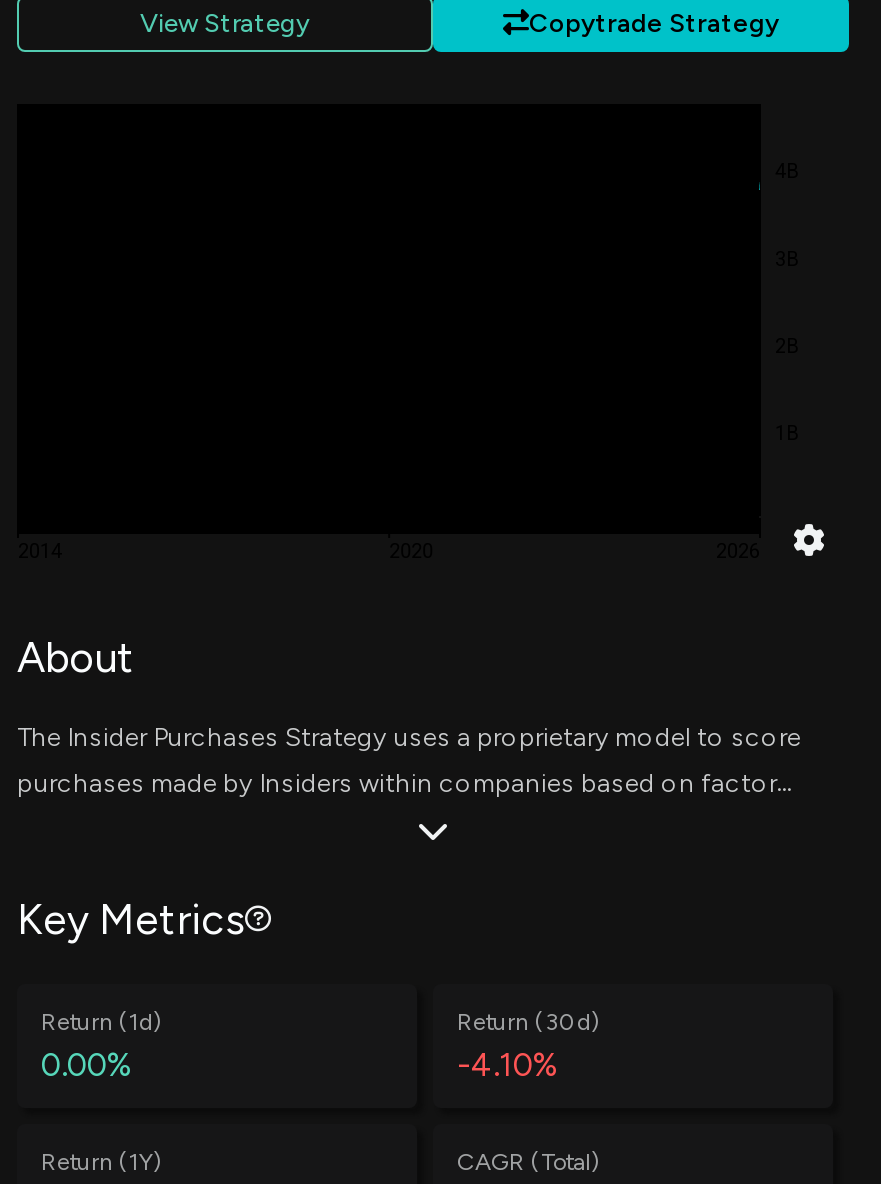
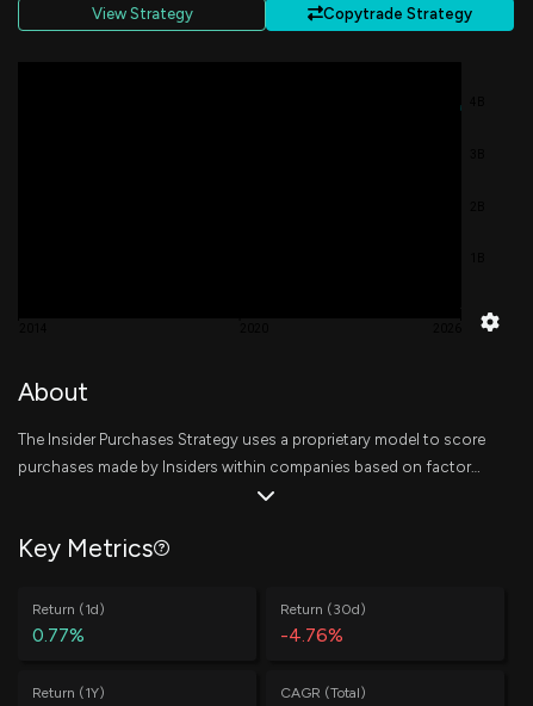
- 0.00%
+ 0.77%

- -4.10%
+ -4.76%
